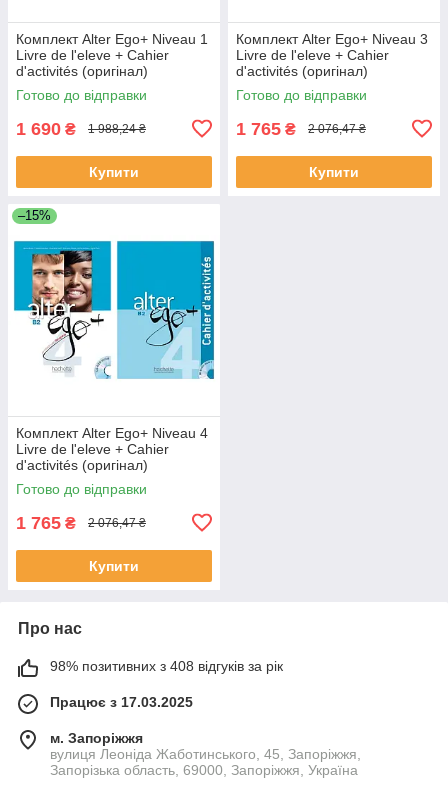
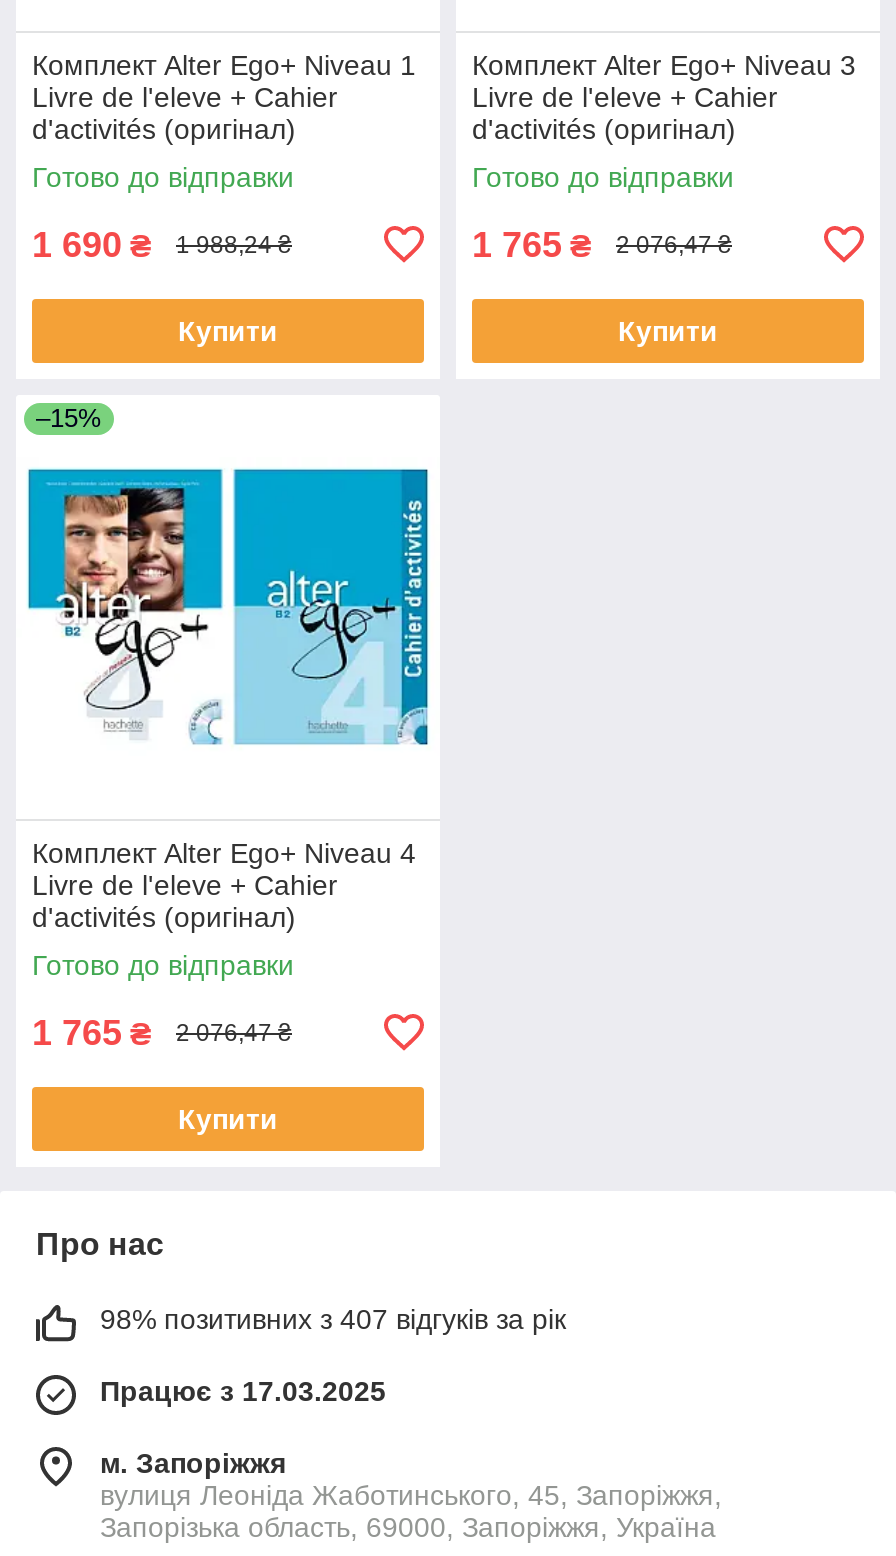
- 98% позитивних з 408 відгуків за рік
+ 98% позитивних з 407 відгуків за рік
